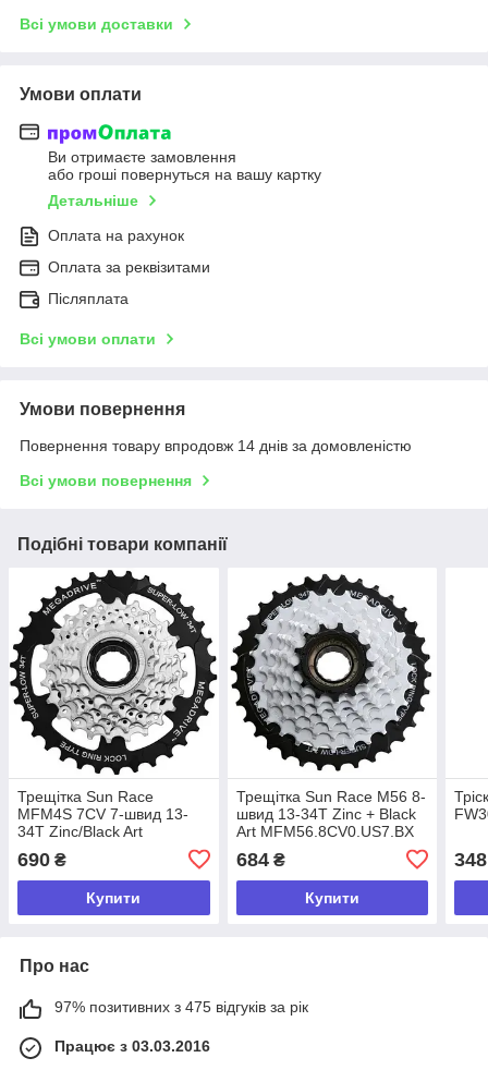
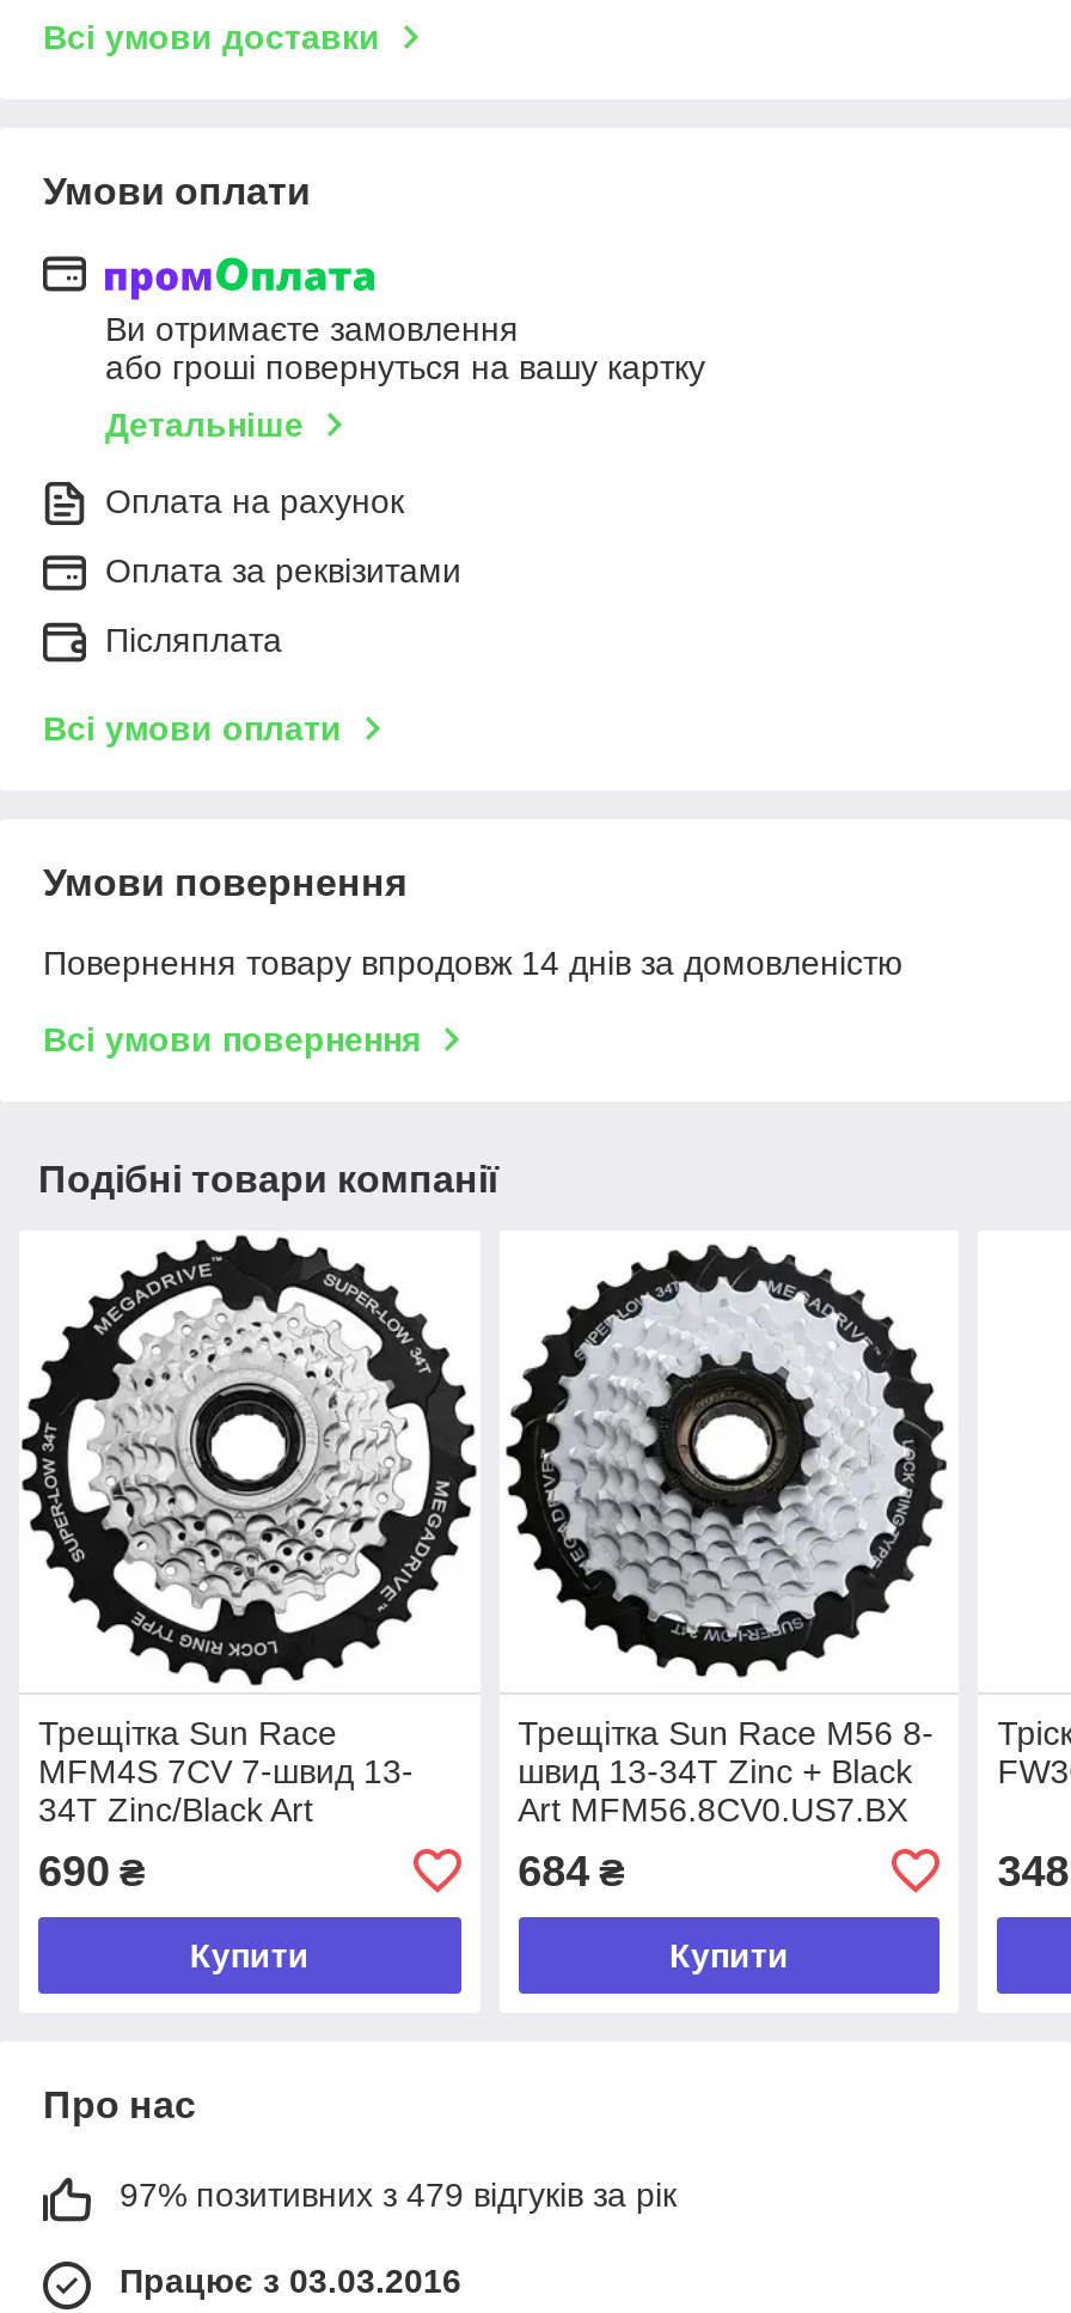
- 97% позитивних з 475 відгуків за рік
+ 97% позитивних з 479 відгуків за рік
